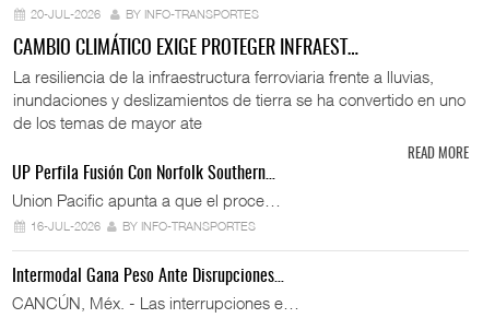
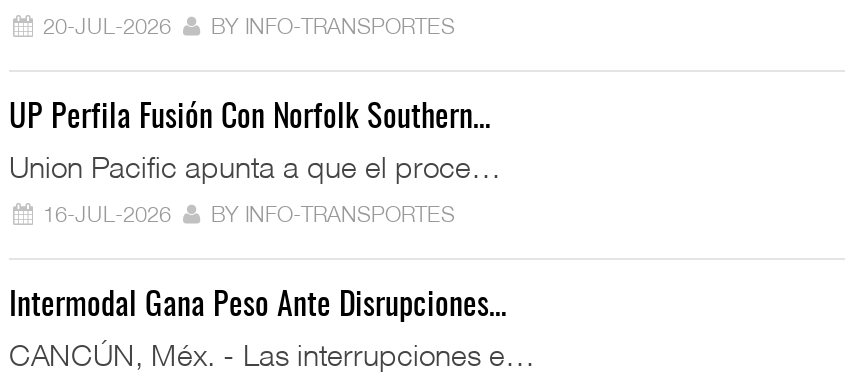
- CAMBIO CLIMÁTICO EXIGE PROTEGER INFRAEST…
- La resiliencia de la infraestructura ferroviaria frente a lluvias,
- inundaciones y deslizamientos de tierra se ha convertido en uno
- de los temas de mayor ate
- READ MORE
